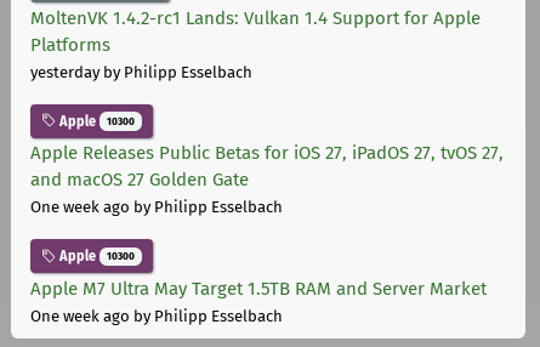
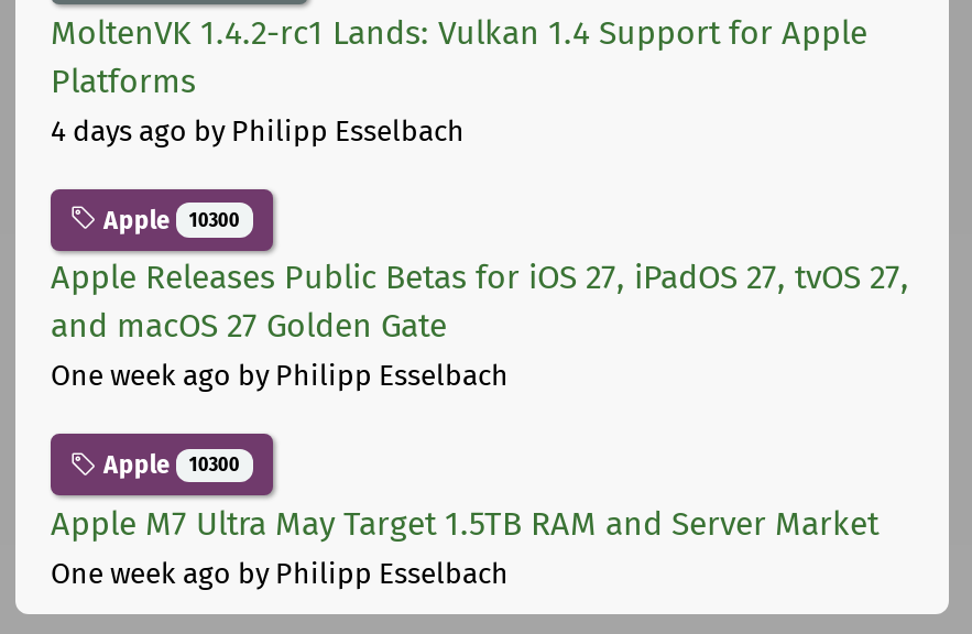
- yesterday by Philipp Esselbach
+ 4 days ago by Philipp Esselbach
